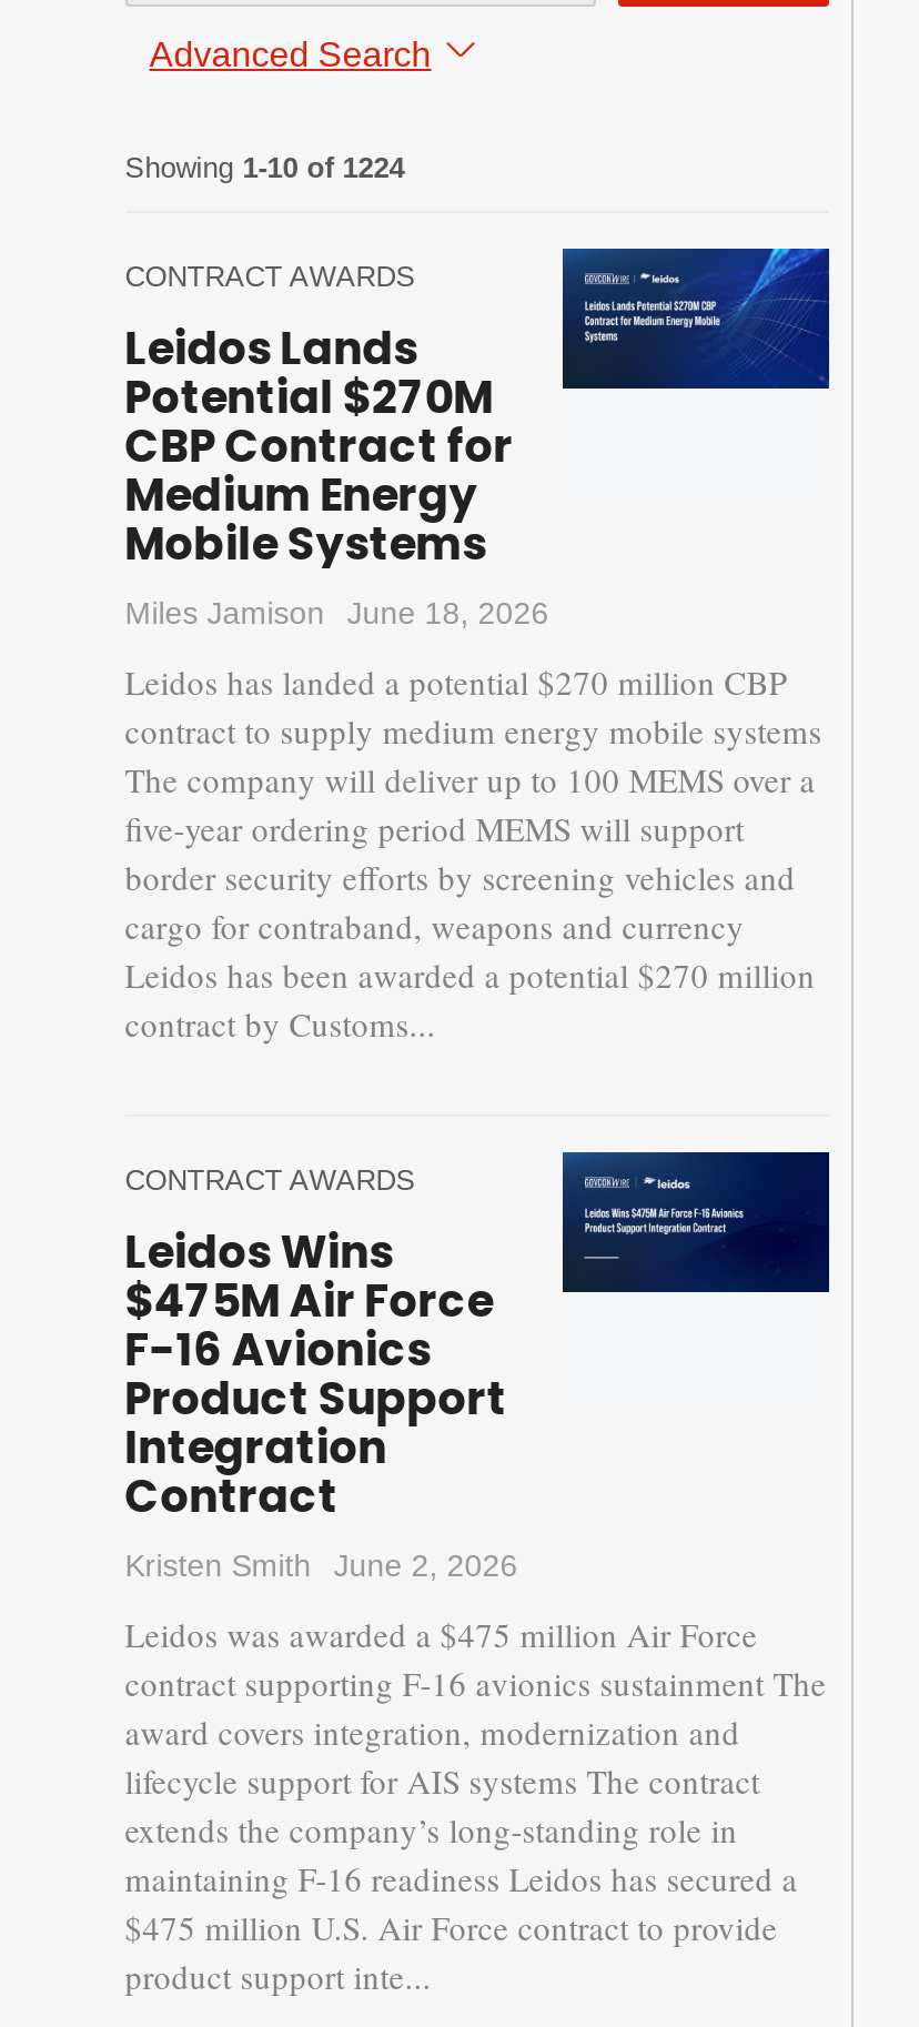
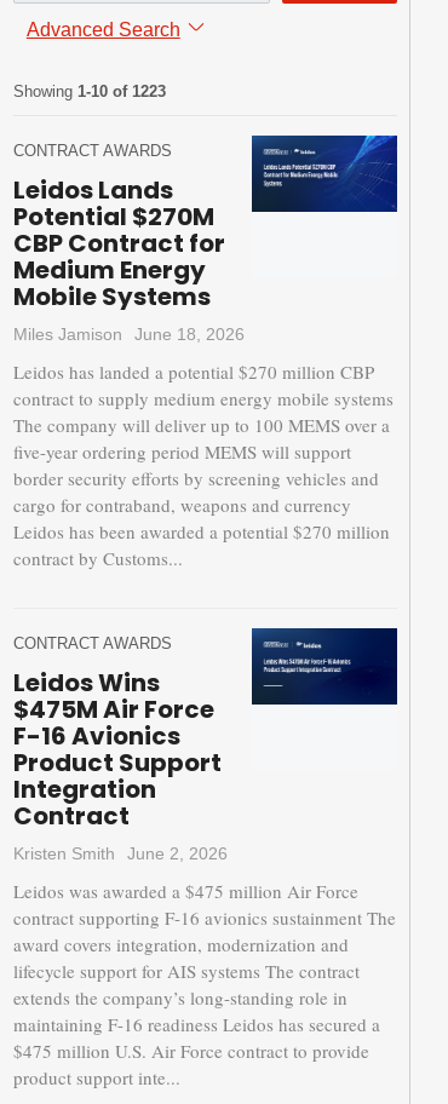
- Showing 1-10 of 1224
+ Showing 1-10 of 1223
